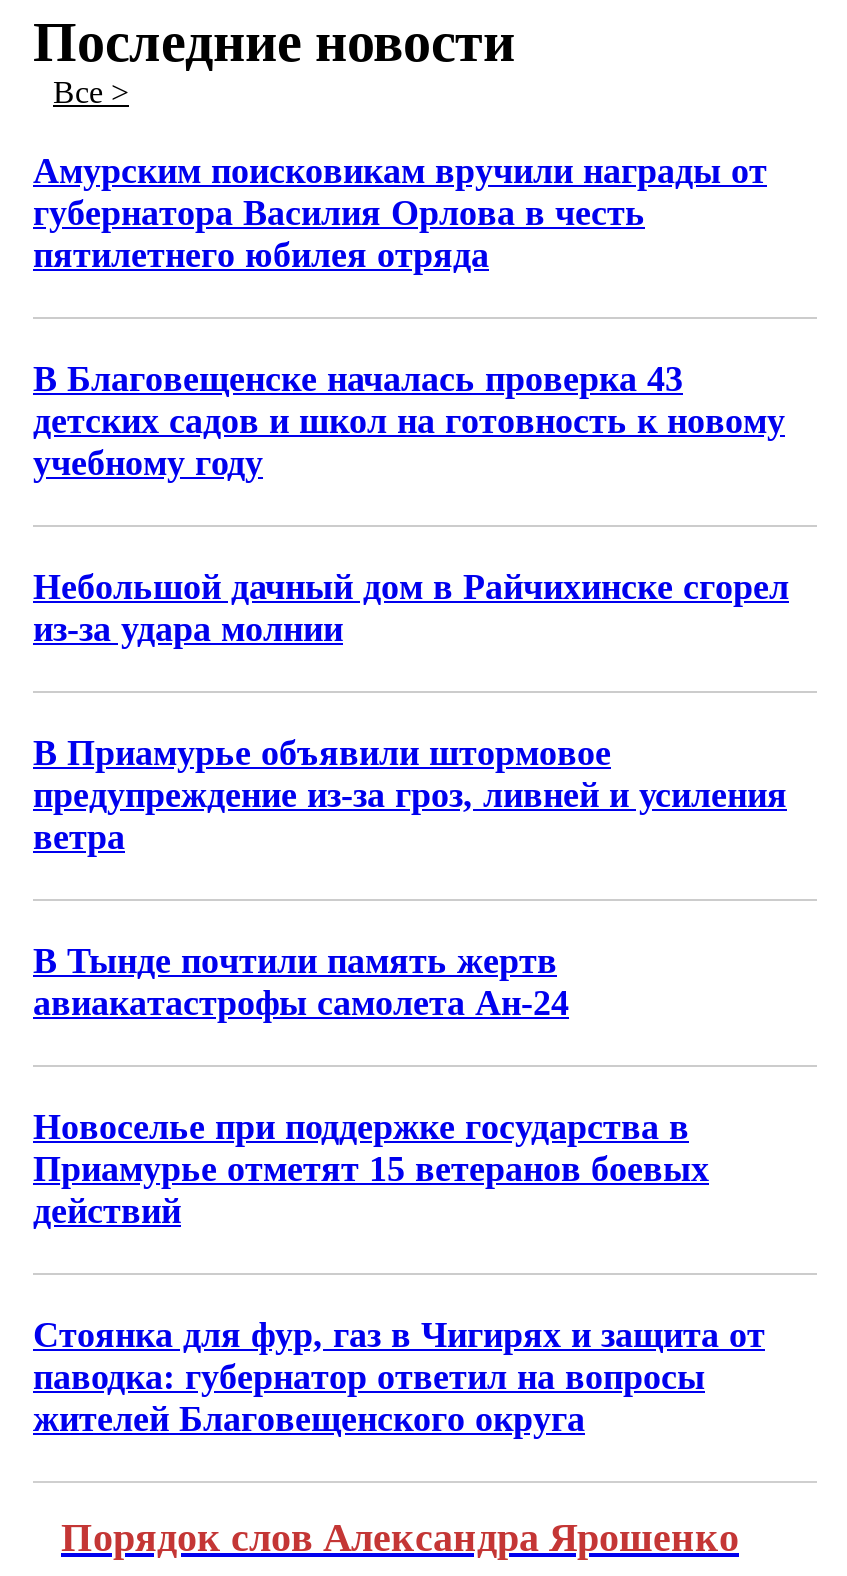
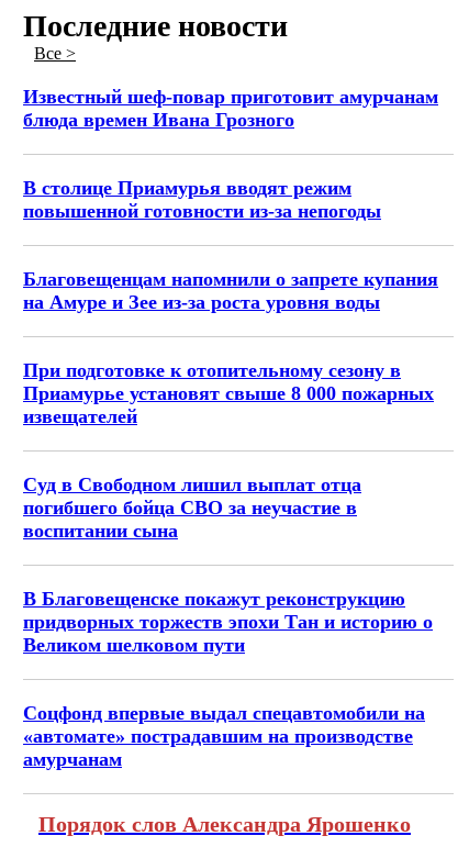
- Амурским поисковикам вручили награды от
- губернатора Василия Орлова в честь
- пятилетнего юбилея отряда
+ Известный шеф-повар приготовит амурчанам
+ блюда времен Ивана Грозного

- В Благовещенске началась проверка 43
- детских садов и школ на готовность к новому
- учебному году
+ В столице Приамурья вводят режим
+ повышенной готовности из-за непогоды

- Небольшой дачный дом в Райчихинске сгорел
- из-за удара молнии
+ Благовещенцам напомнили о запрете купания
+ на Амуре и Зее из-за роста уровня воды

- В Приамурье объявили штормовое
- предупреждение из-за гроз, ливней и усиления
- ветра
+ При подготовке к отопительному сезону в
+ Приамурье установят свыше 8 000 пожарных
+ извещателей

- В Тынде почтили память жертв
- авиакатастрофы самолета Ан-24
+ Суд в Свободном лишил выплат отца
+ погибшего бойца СВО за неучастие в
+ воспитании сына

- Новоселье при поддержке государства в
- Приамурье отметят 15 ветеранов боевых
- действий
+ В Благовещенске покажут реконструкцию
+ придворных торжеств эпохи Тан и историю о
+ Великом шелковом пути

- Стоянка для фур, газ в Чигирях и защита от
- паводка: губернатор ответил на вопросы
- жителей Благовещенского округа
+ Соцфонд впервые выдал спецавтомобили на
+ «автомате» пострадавшим на производстве
+ амурчанам
